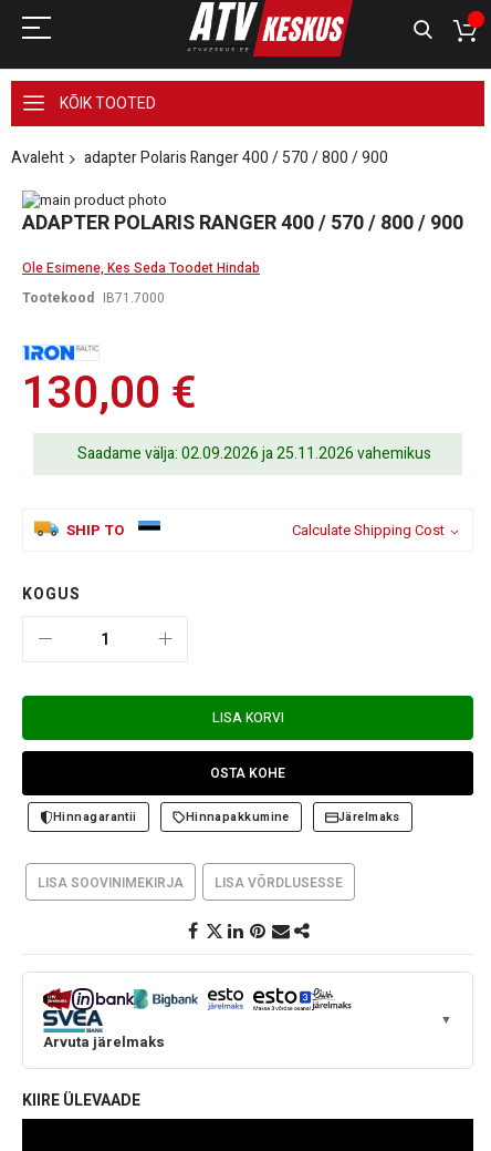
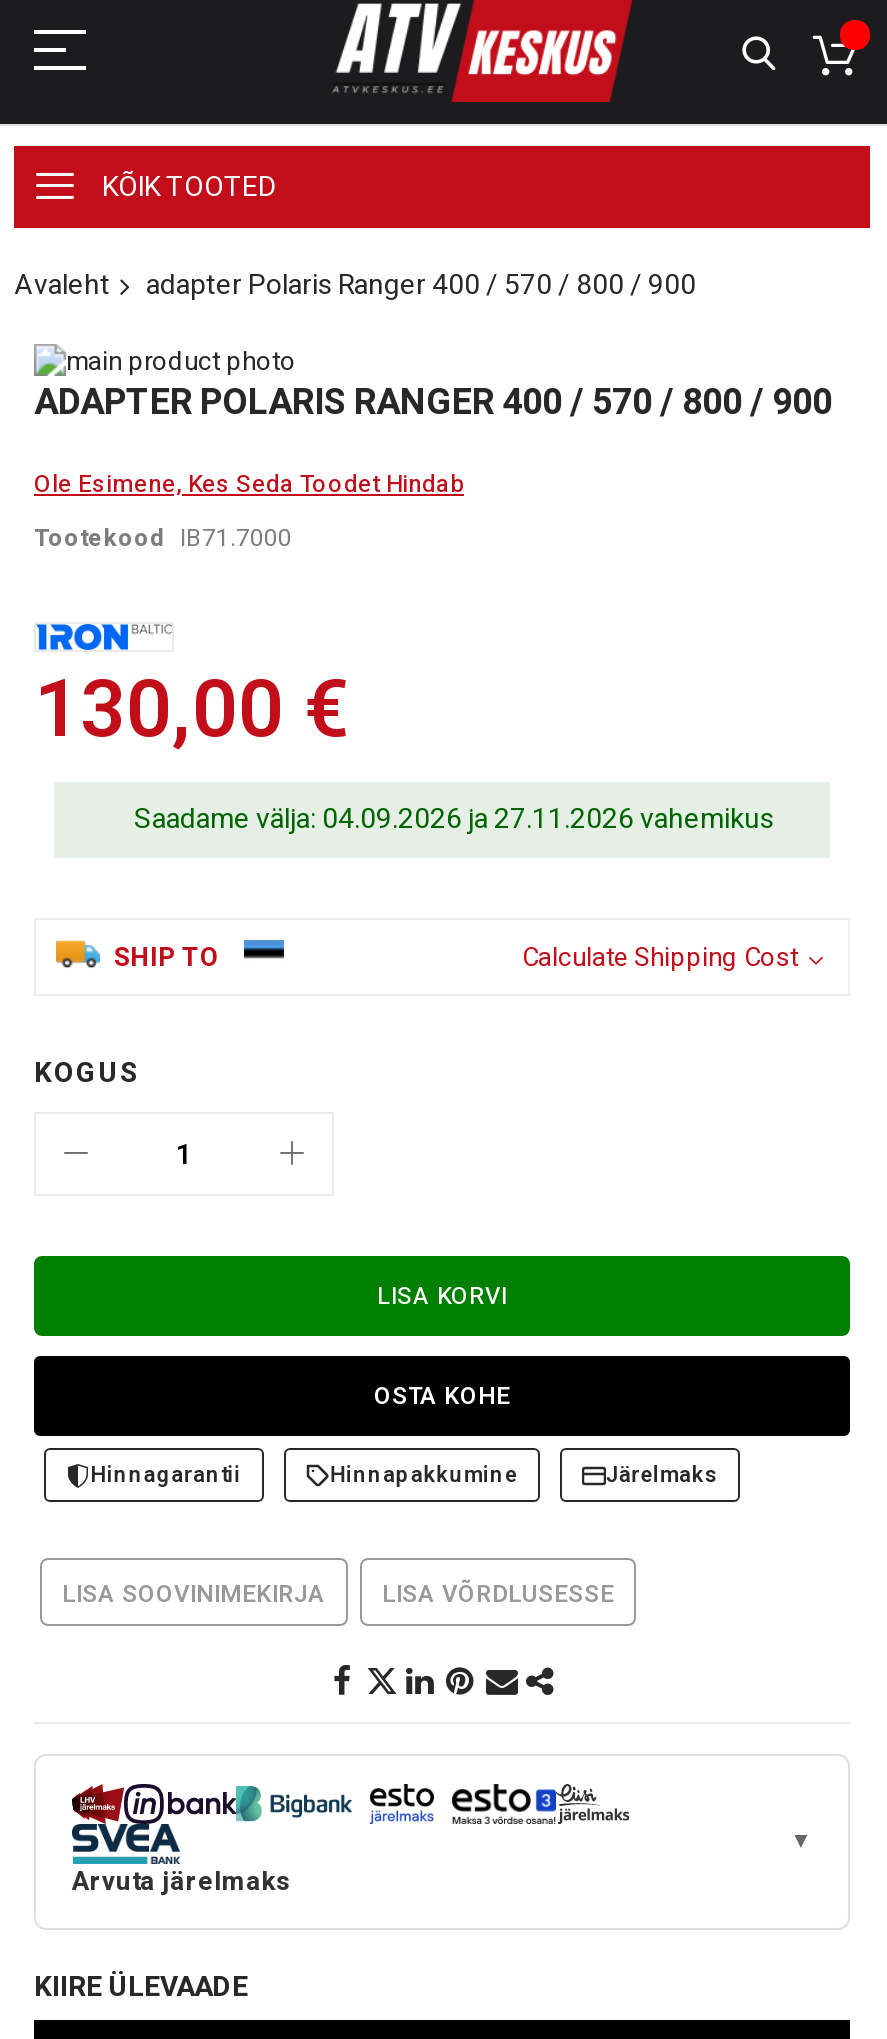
- Saadame välja: 02.09.2026 ja 25.11.2026 vahemikus
+ Saadame välja: 04.09.2026 ja 27.11.2026 vahemikus
